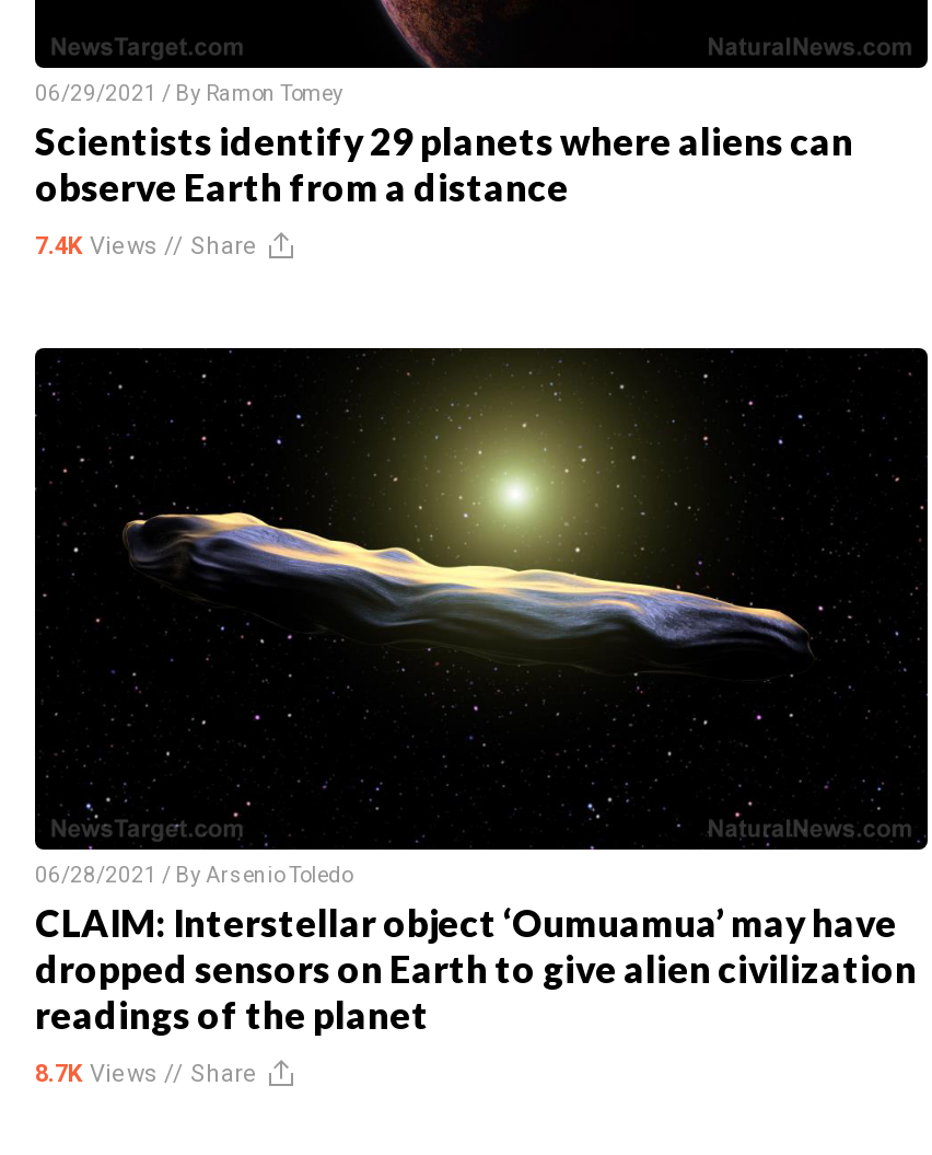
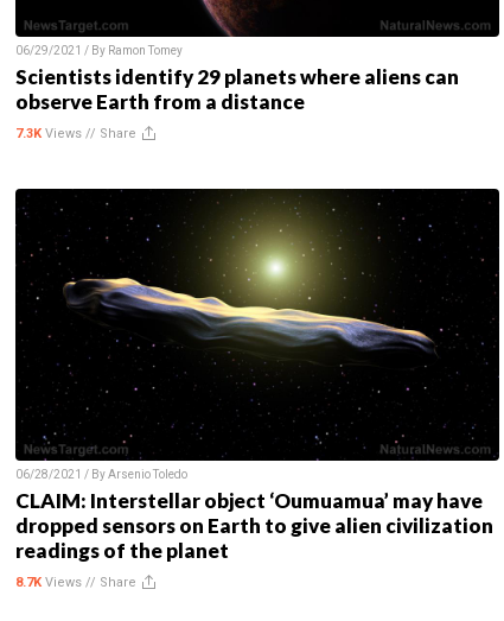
- 7.4K Views // Share
+ 7.3K Views // Share
